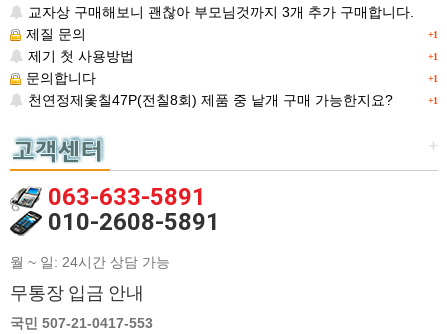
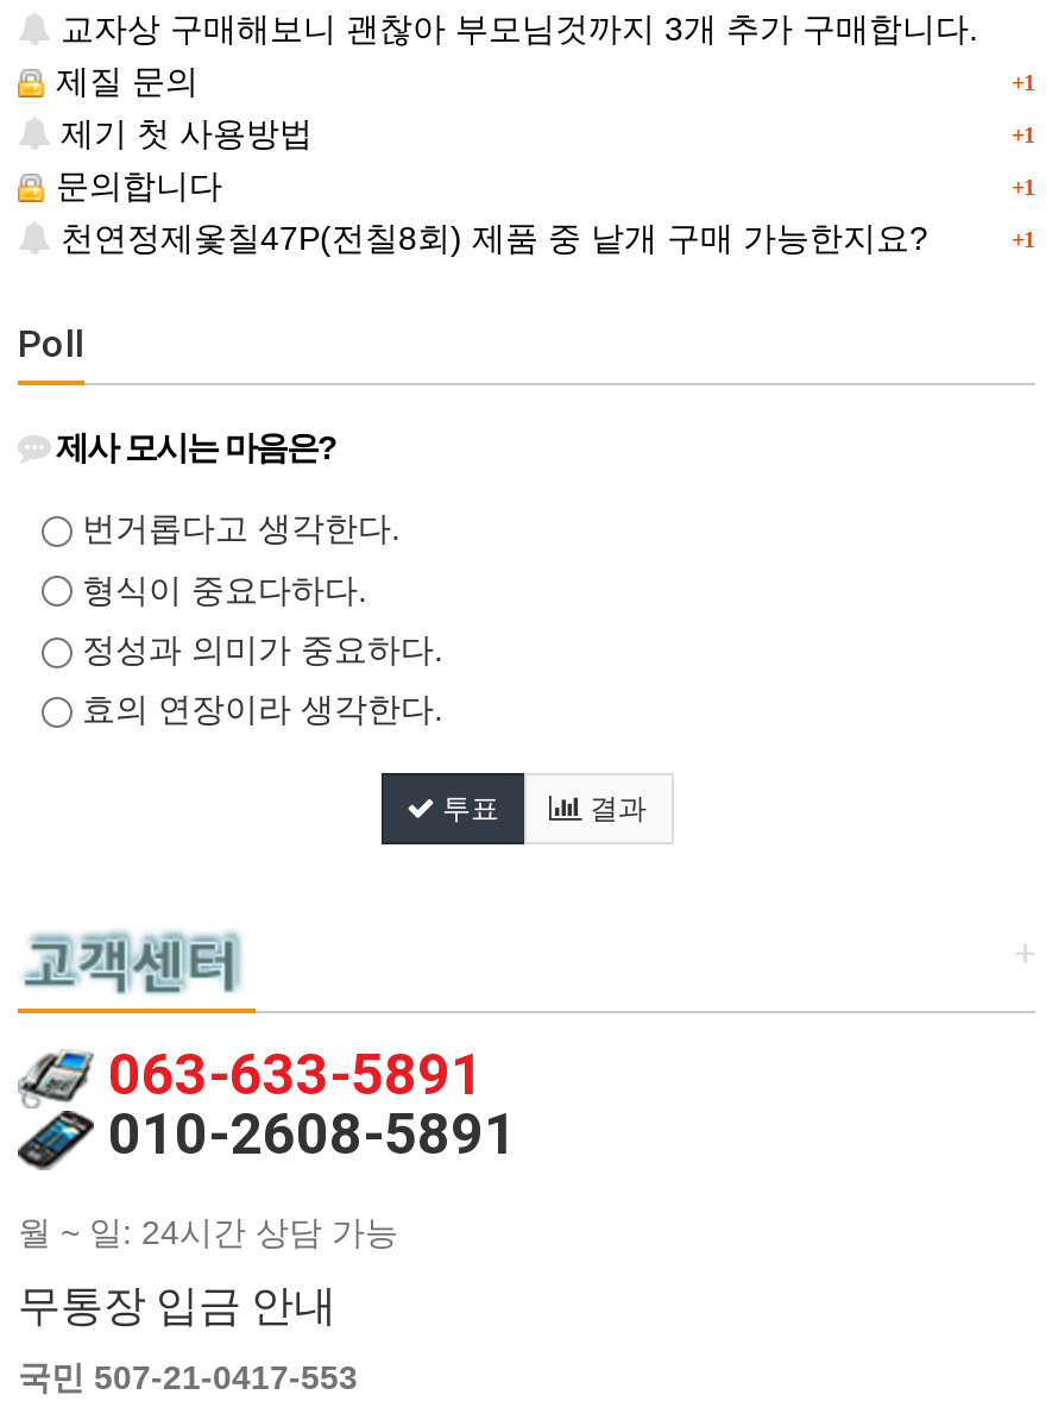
+ Poll
+ 제사 모시는 마음은?
+ 번거롭다고 생각한다.
+ 형식이 중요다하다.
+ 정성과 의미가 중요하다.
+ 효의 연장이라 생각한다.
+ 투표
+ 결과
